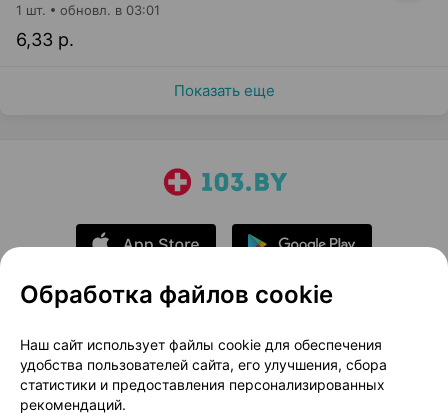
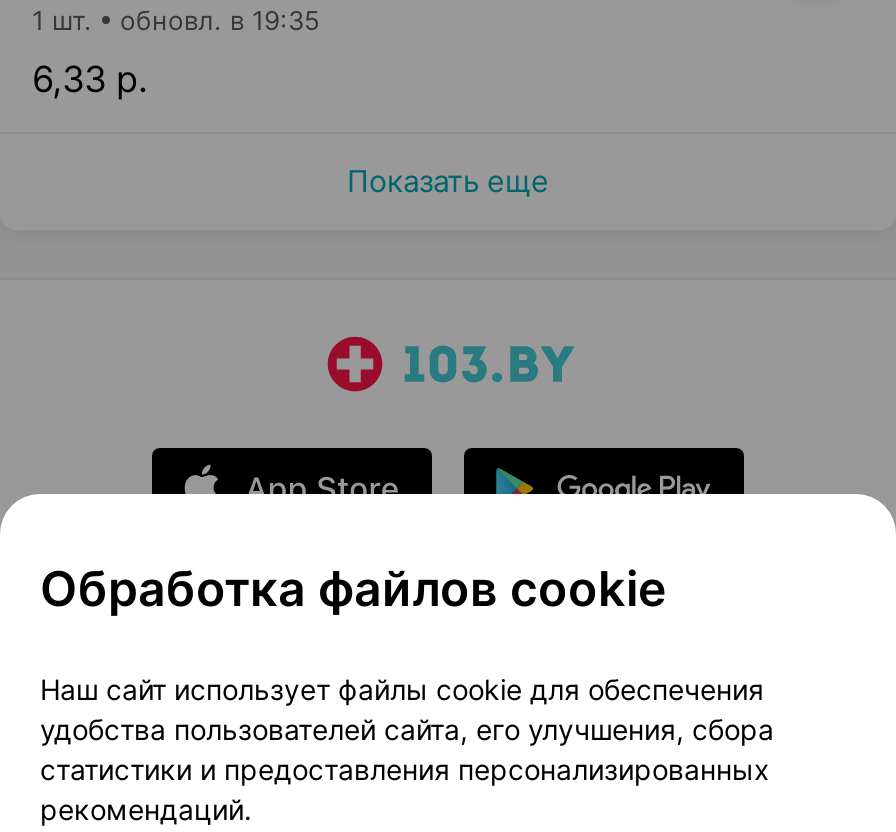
- 1 шт. обновл. в 03:01
+ 1 шт. обновл. в 19:35
